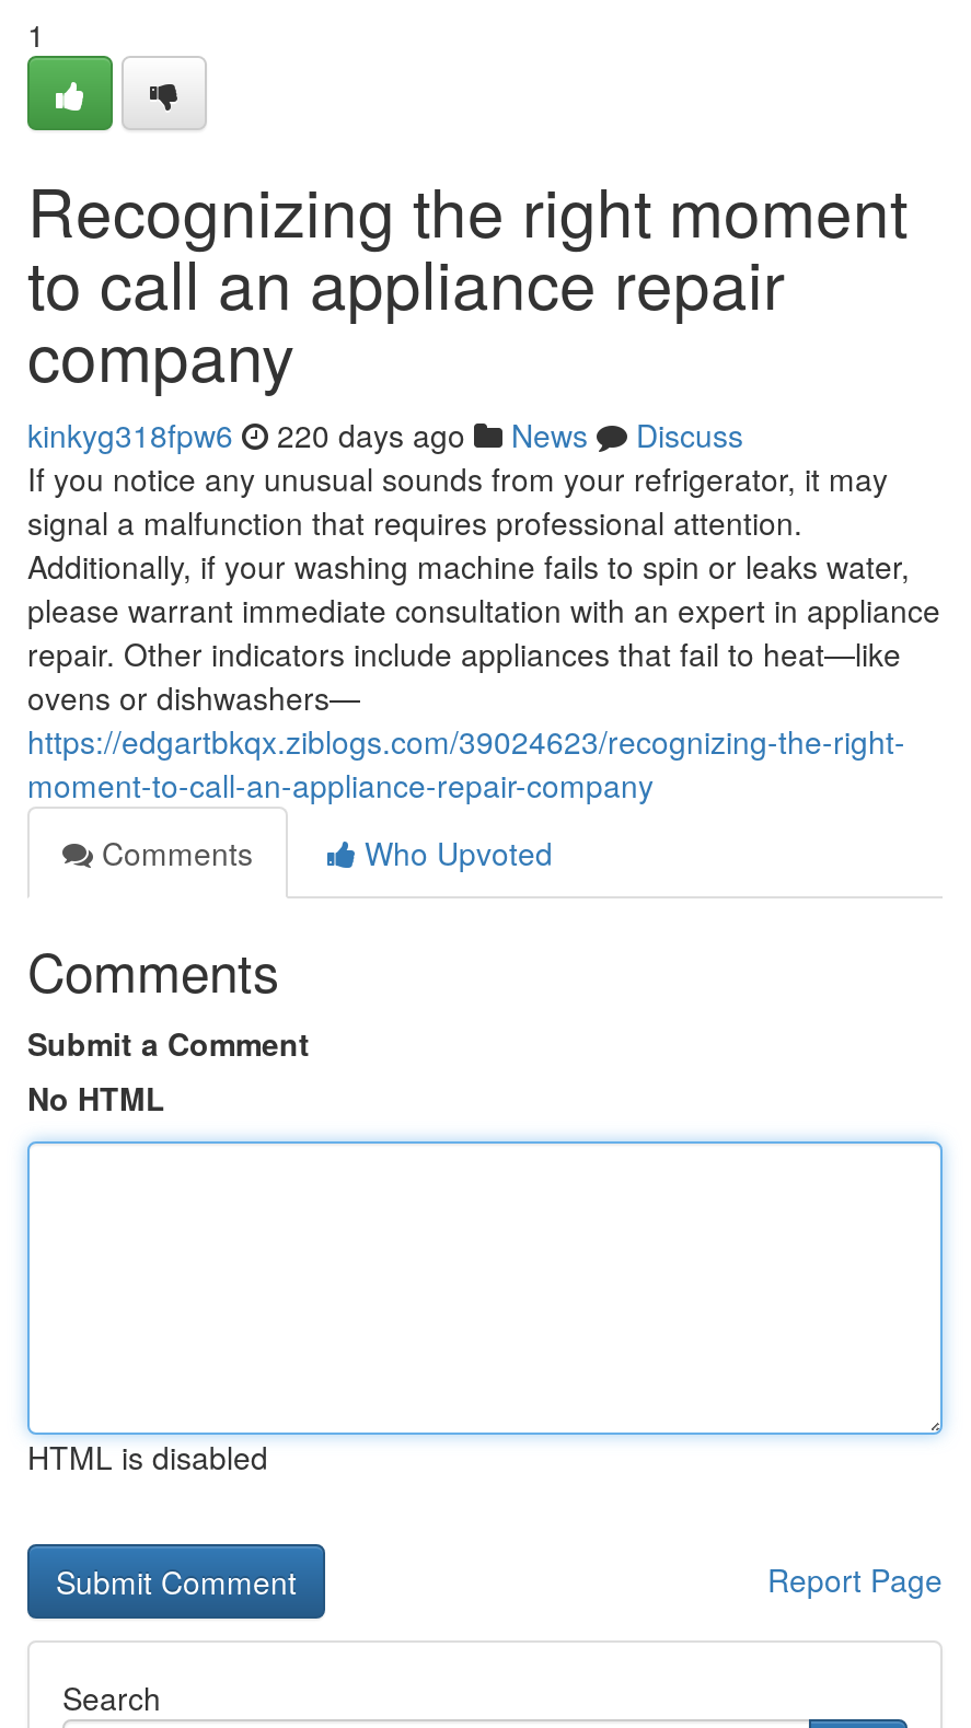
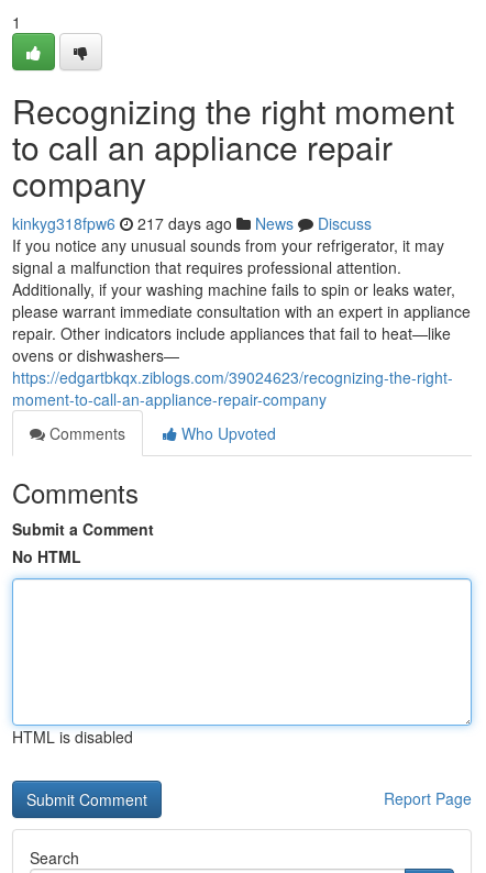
- kinkyg318fpw6 220 days ago News Discuss
+ kinkyg318fpw6 217 days ago News Discuss
